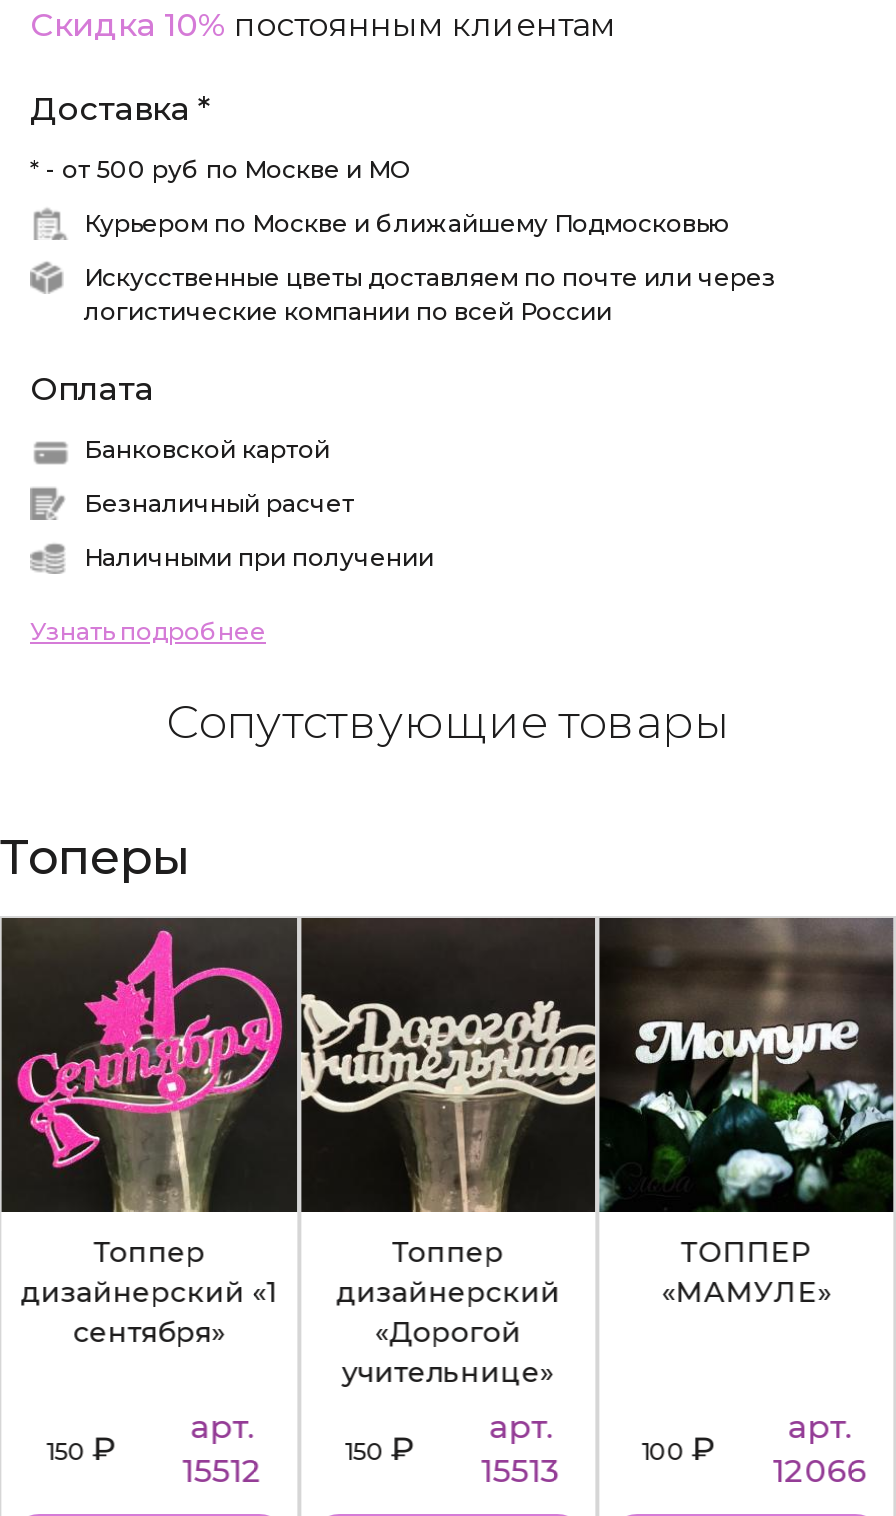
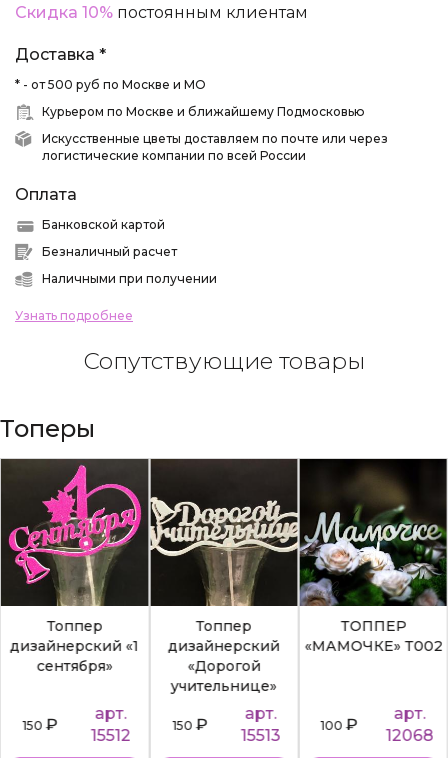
- [image]
- «МАМУЛЕ»
+ [image]
+ «МАМОЧКЕ» Т002

- 12066
+ 12068
